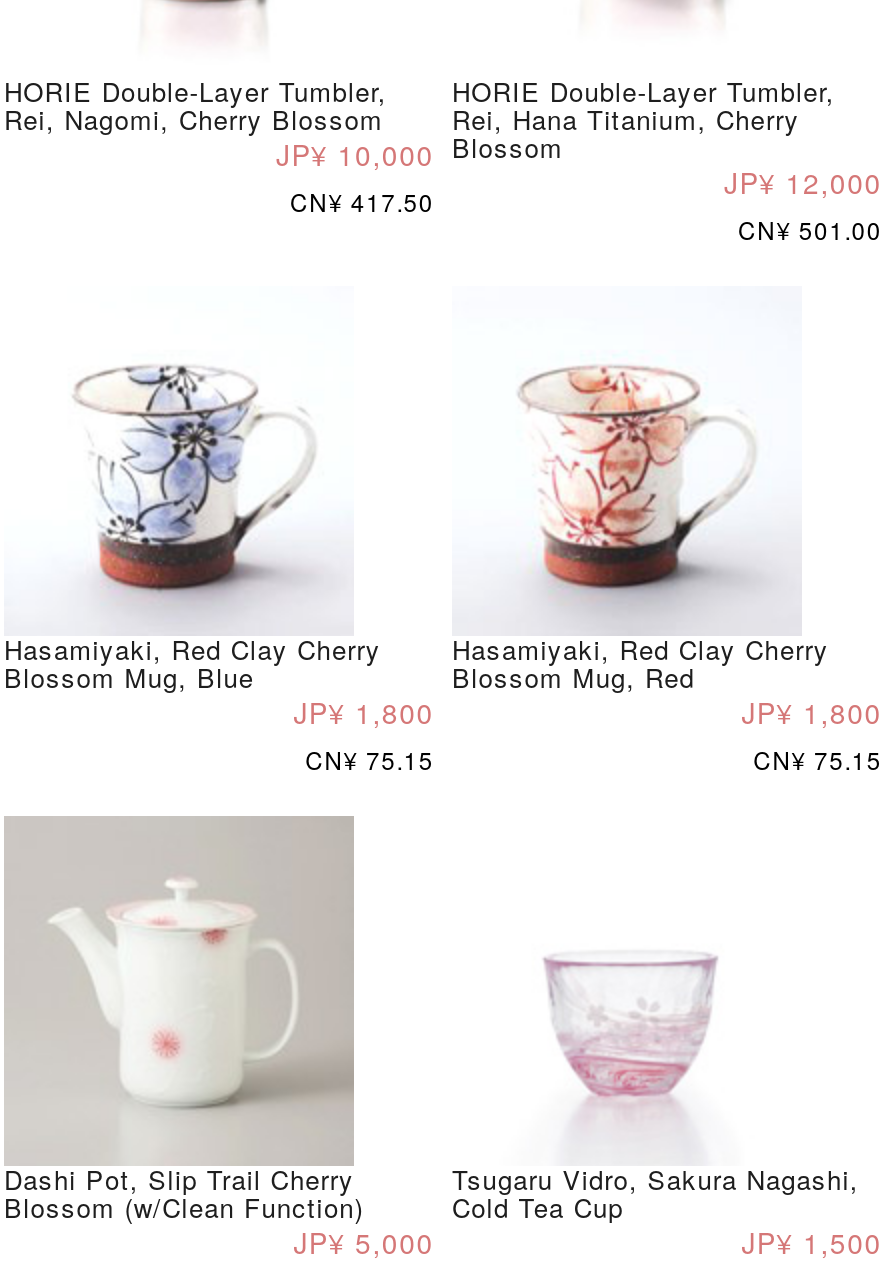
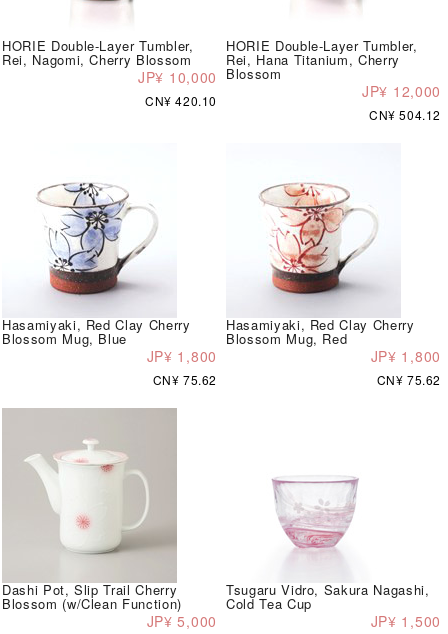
- CN¥ 417.50
+ CN¥ 420.10

- CN¥ 501.00
+ CN¥ 504.12

- CN¥ 75.15
+ CN¥ 75.62

- CN¥ 75.15
+ CN¥ 75.62
